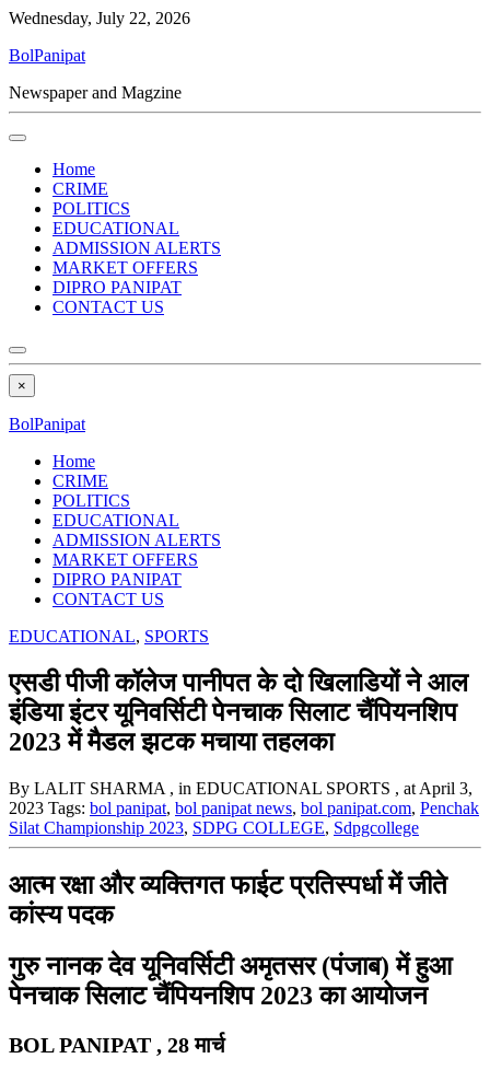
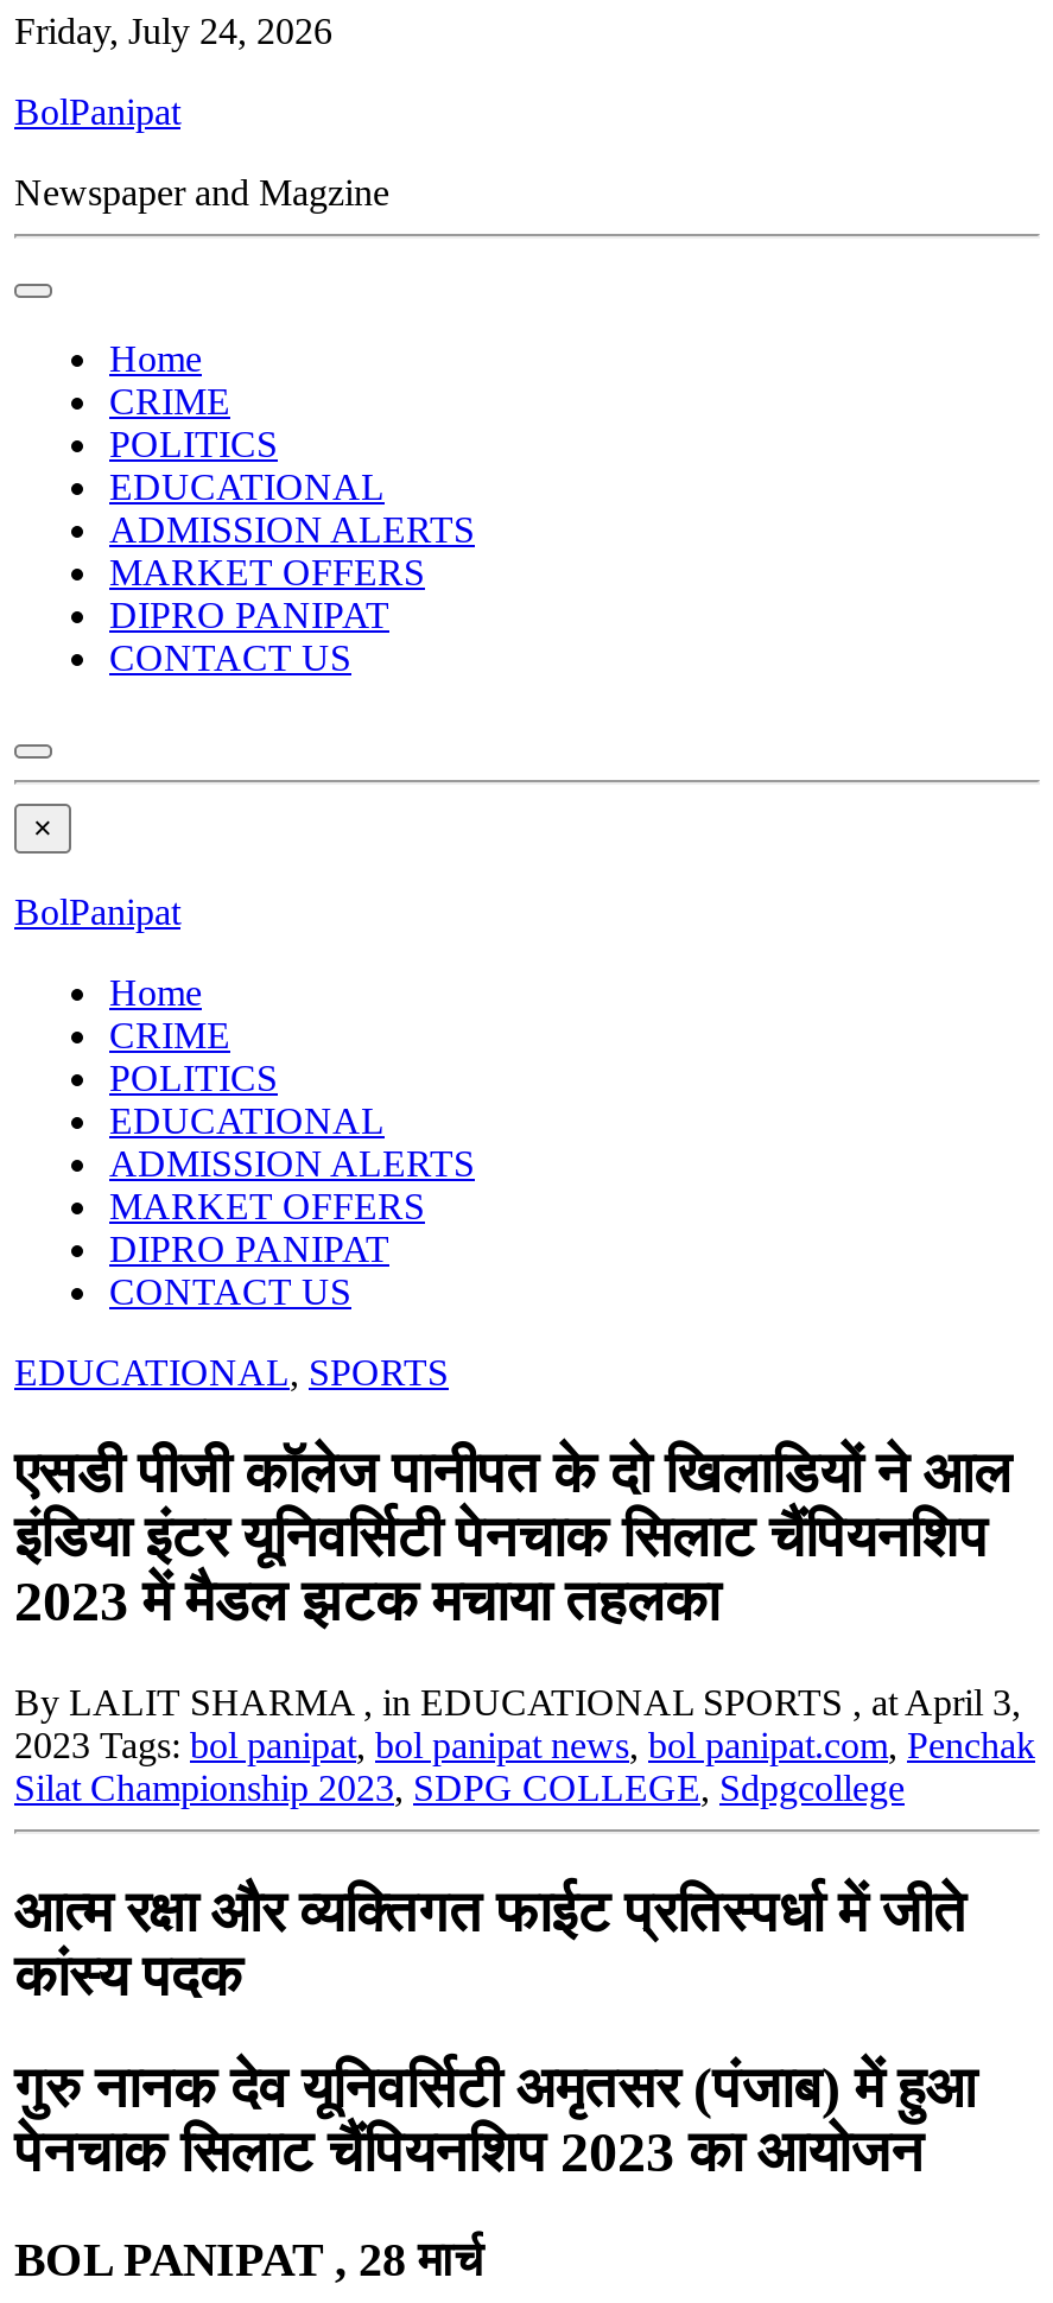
- Wednesday, July 22, 2026
+ Friday, July 24, 2026
